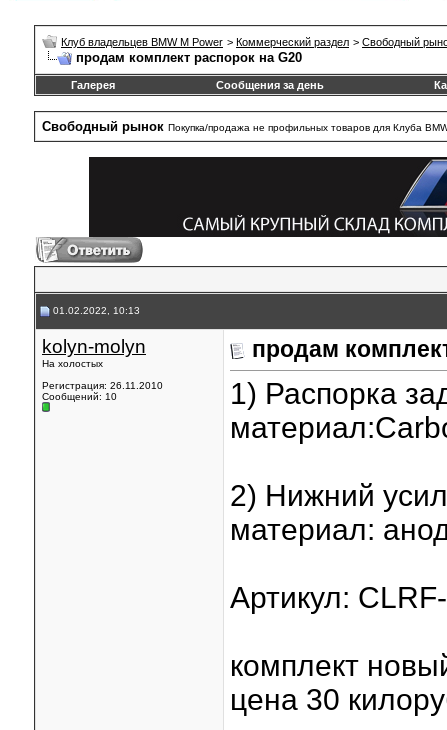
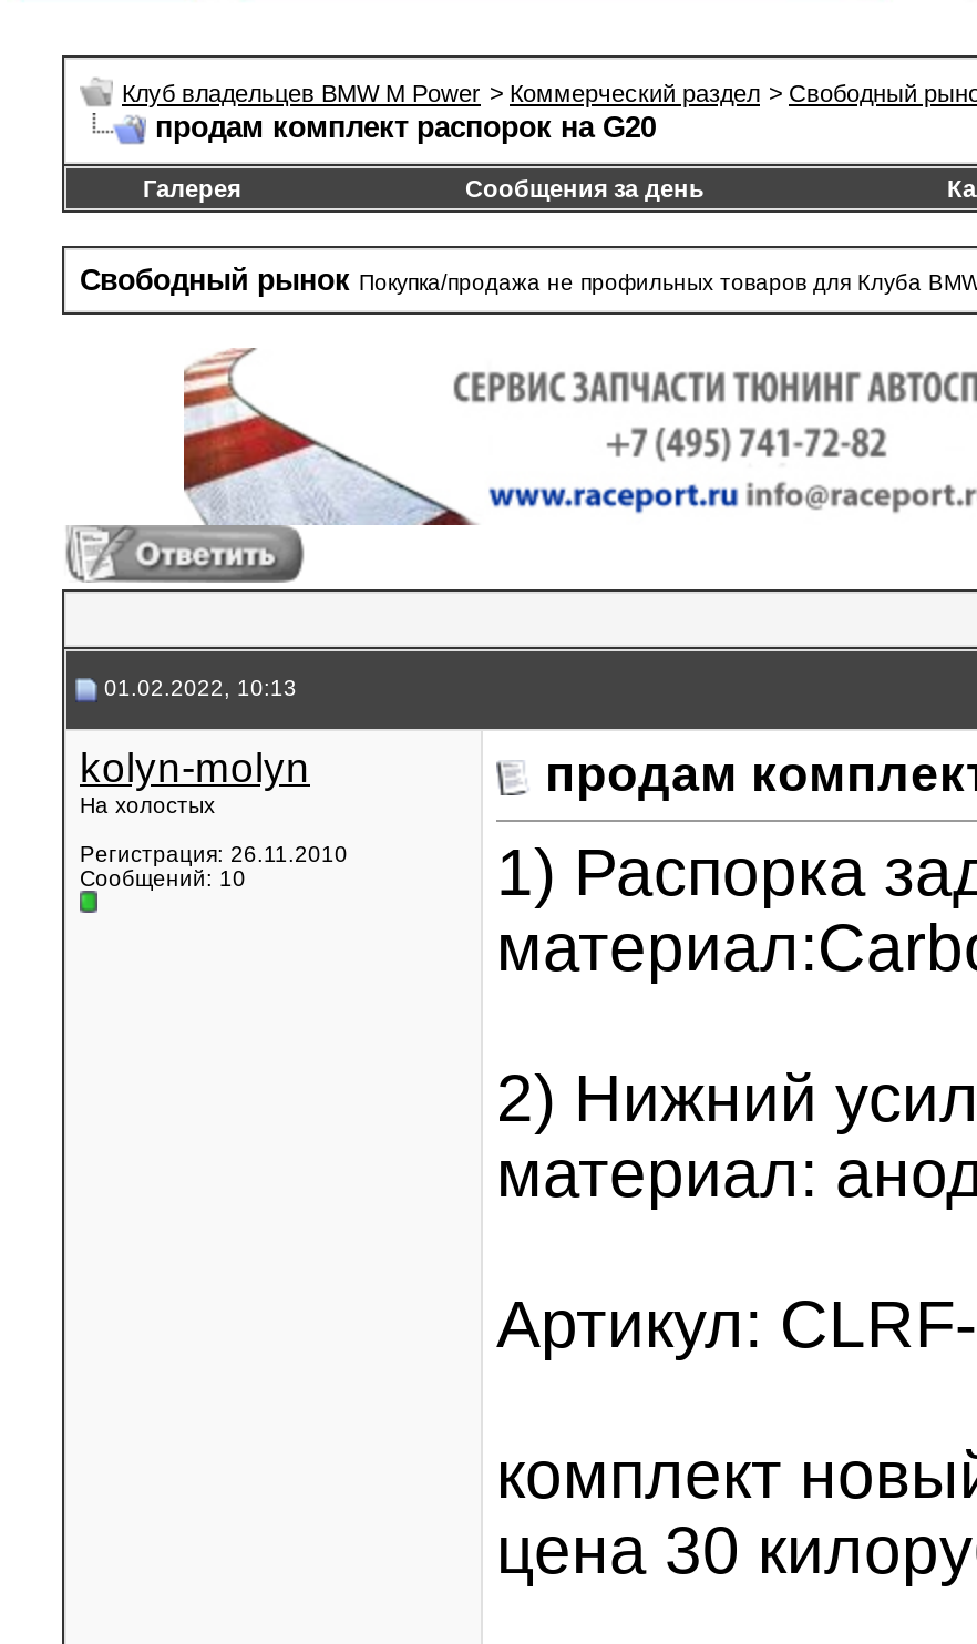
- [image]
+ [image]
